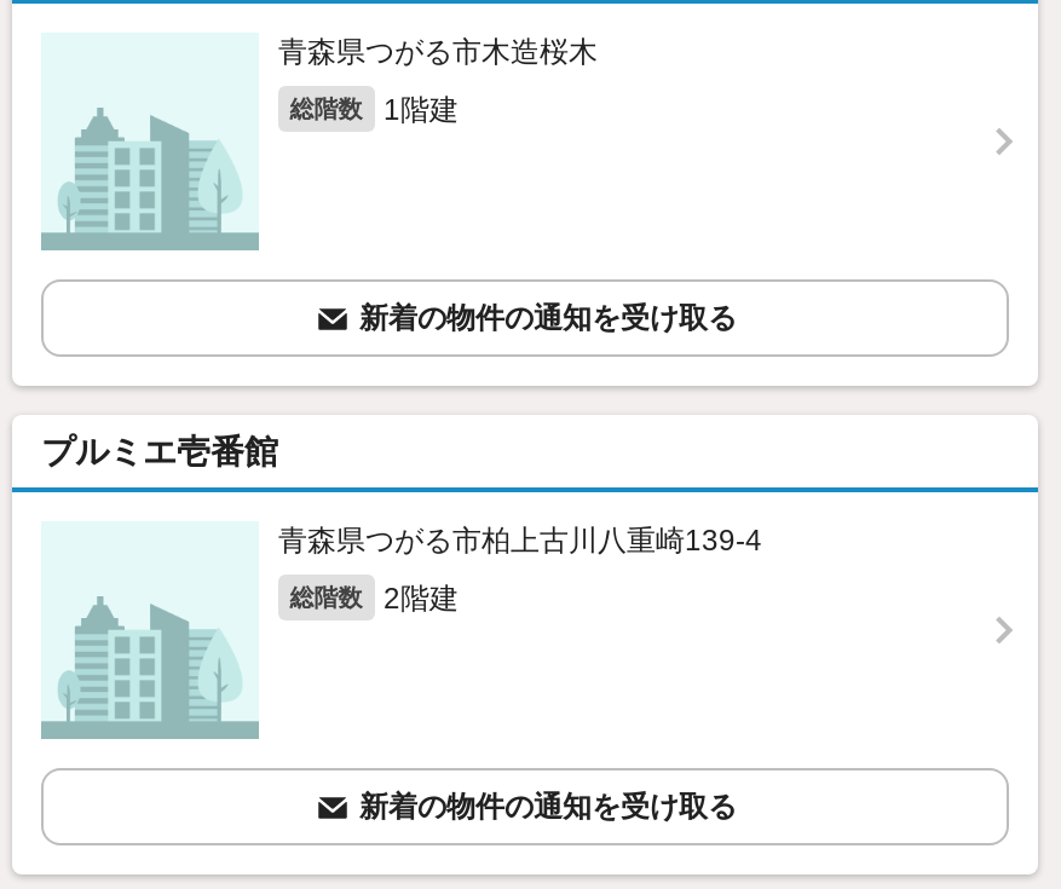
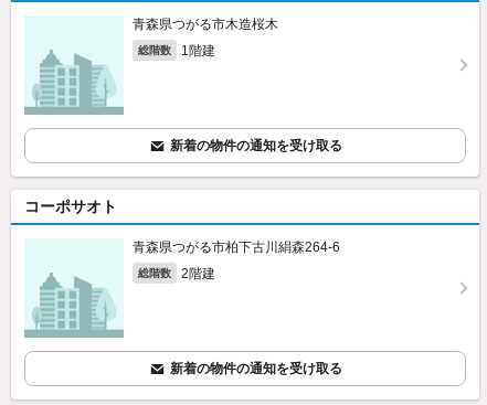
- プルミエ壱番館
+ コーポサオト

- 青森県つがる市柏上古川八重崎139‐4
+ 青森県つがる市柏下古川絹森264‐6
